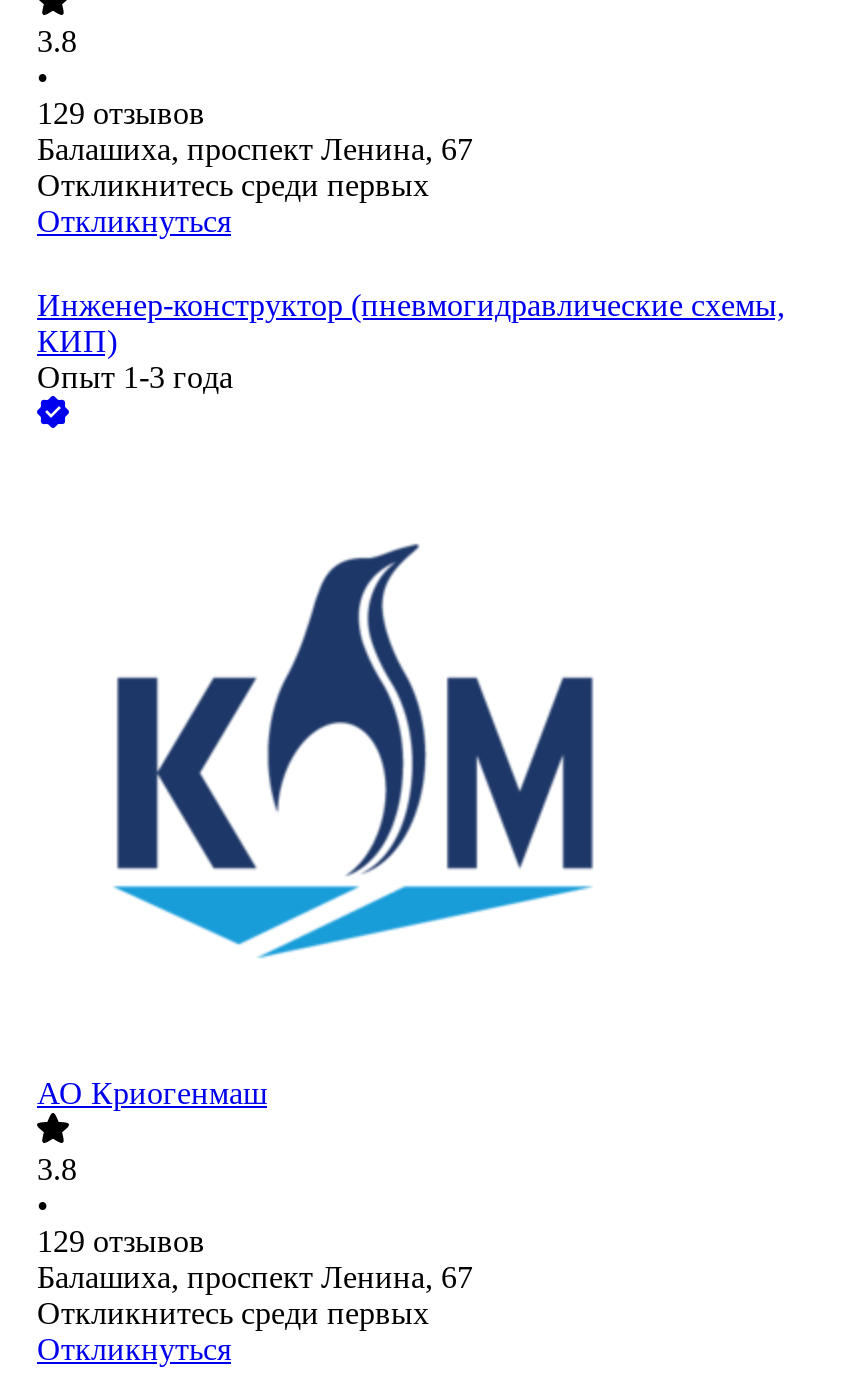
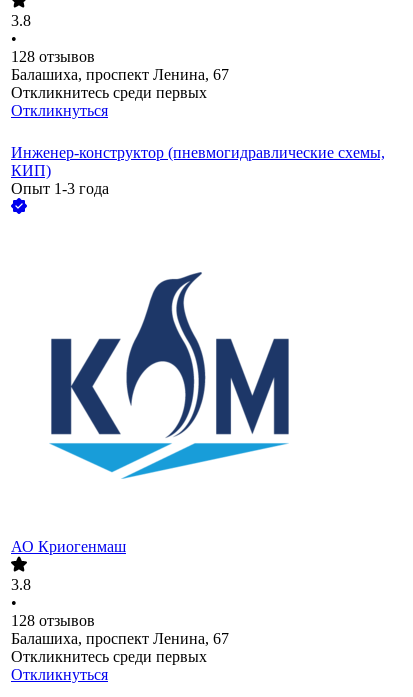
- 129 отзывов
+ 128 отзывов

- 129 отзывов
+ 128 отзывов
